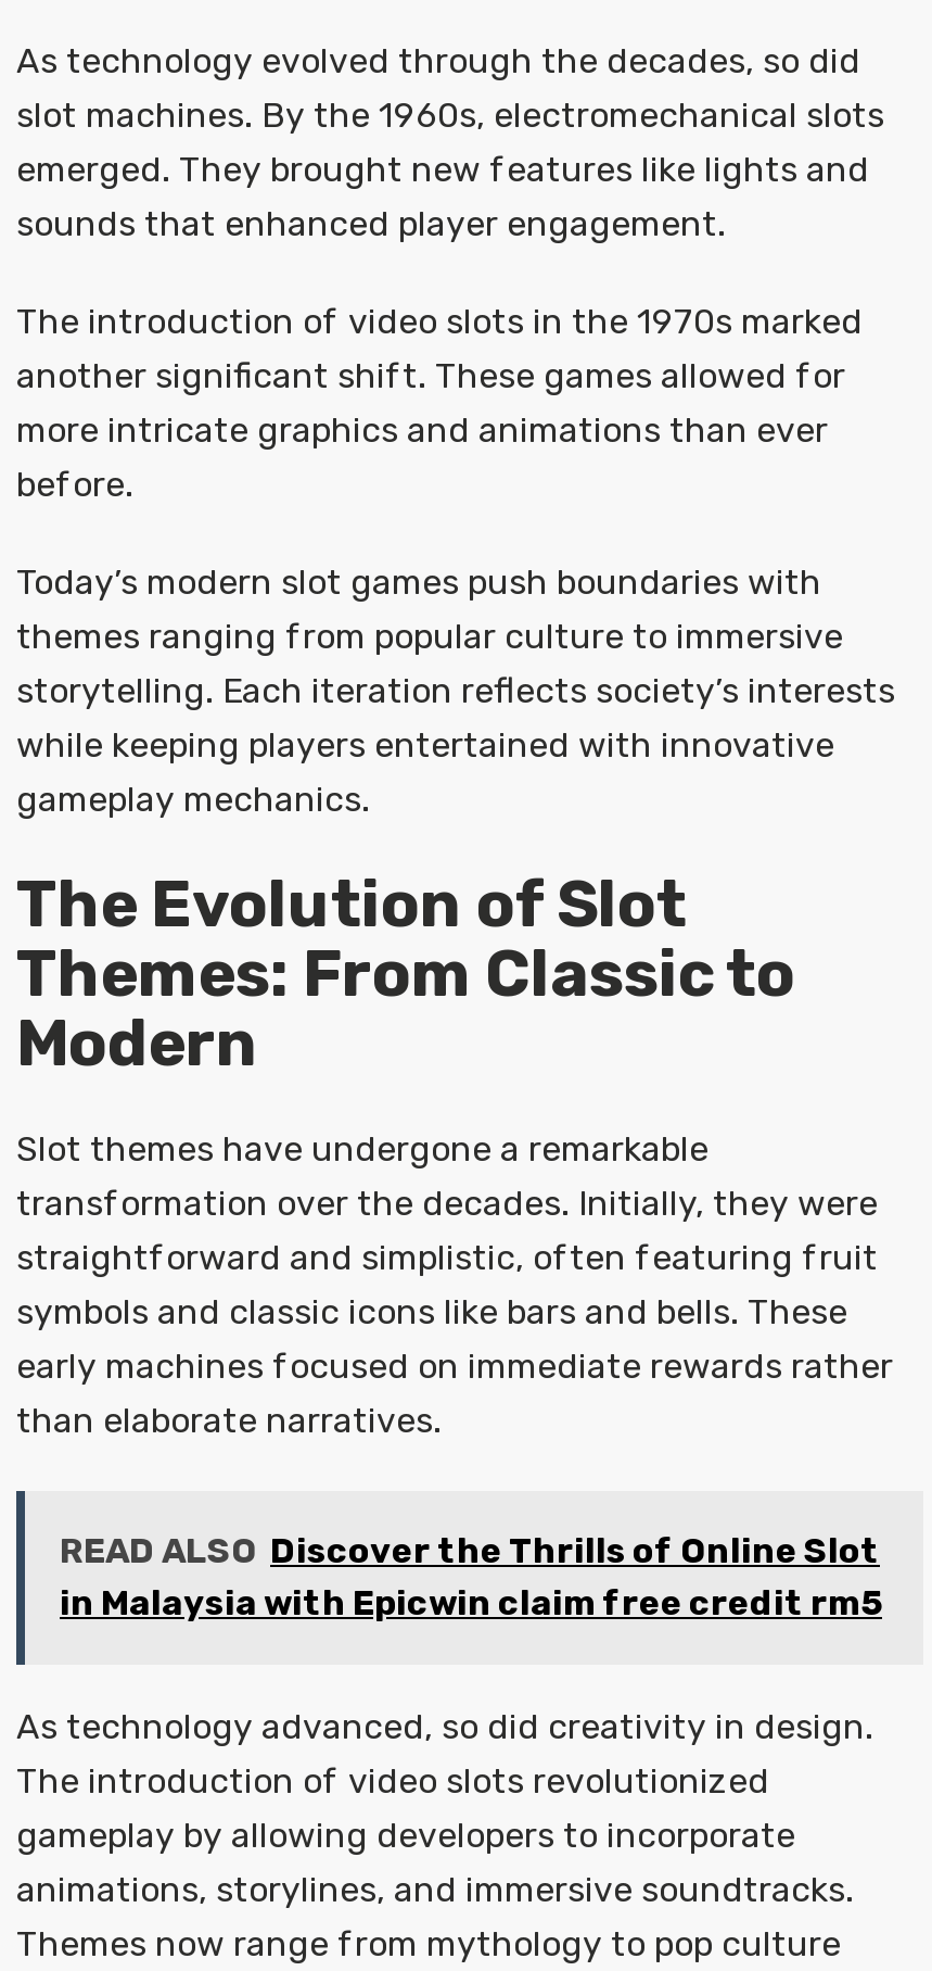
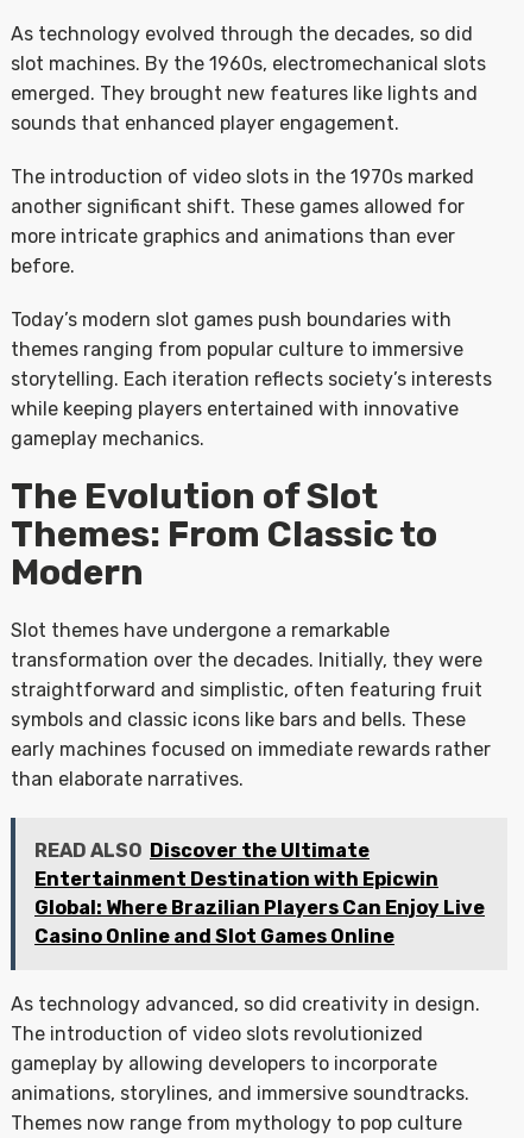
- READ ALSO Discover the Thrills of Online Slot
- in Malaysia with Epicwin claim free credit rm5
+ READ ALSO Discover the Ultimate
+ Entertainment Destination with Epicwin
+ Global: Where Brazilian Players Can Enjoy Live
+ Casino Online and Slot Games Online
